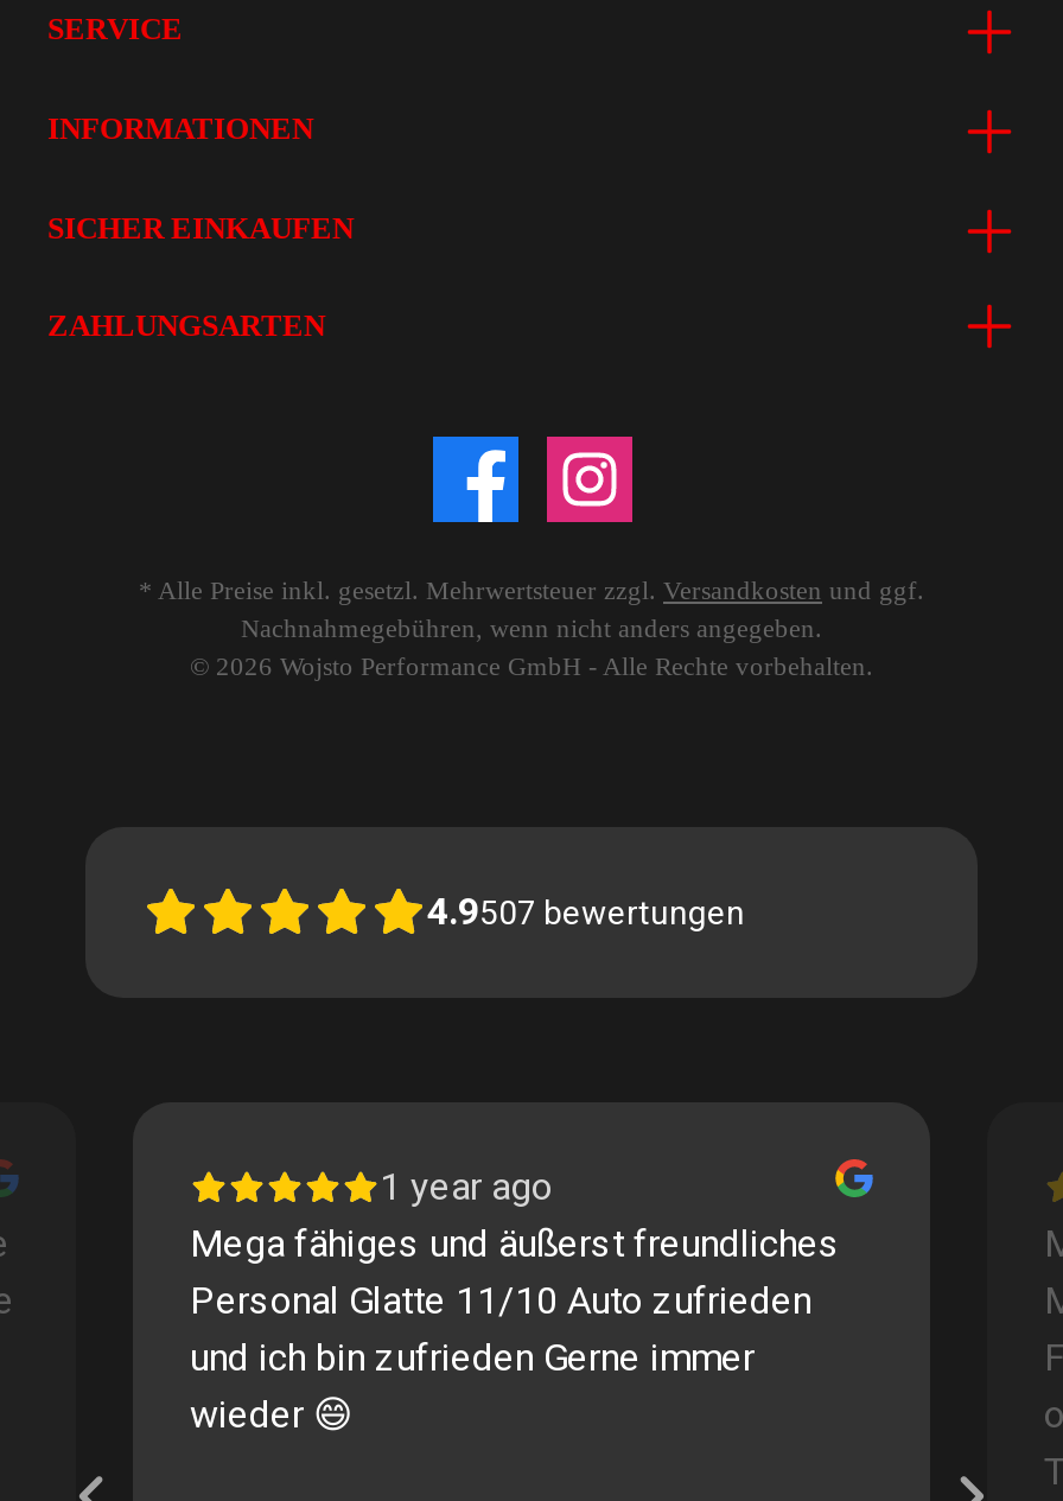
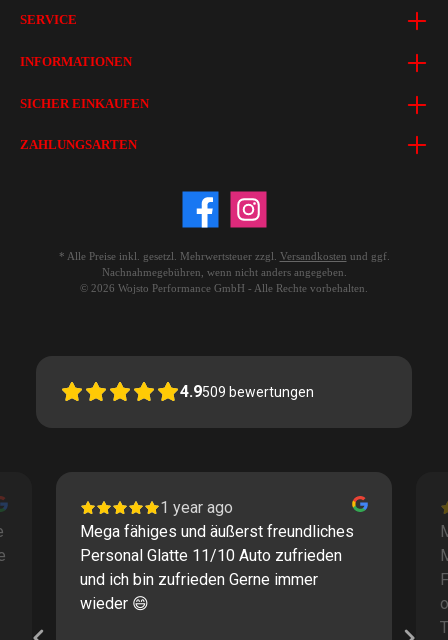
- 4.9507 bewertungen
+ 4.9509 bewertungen
